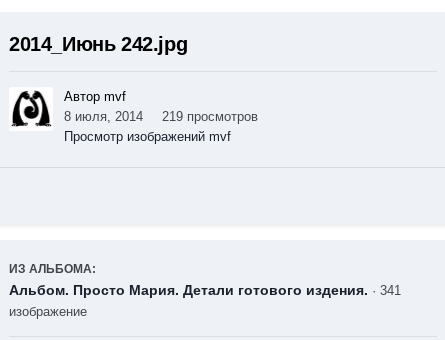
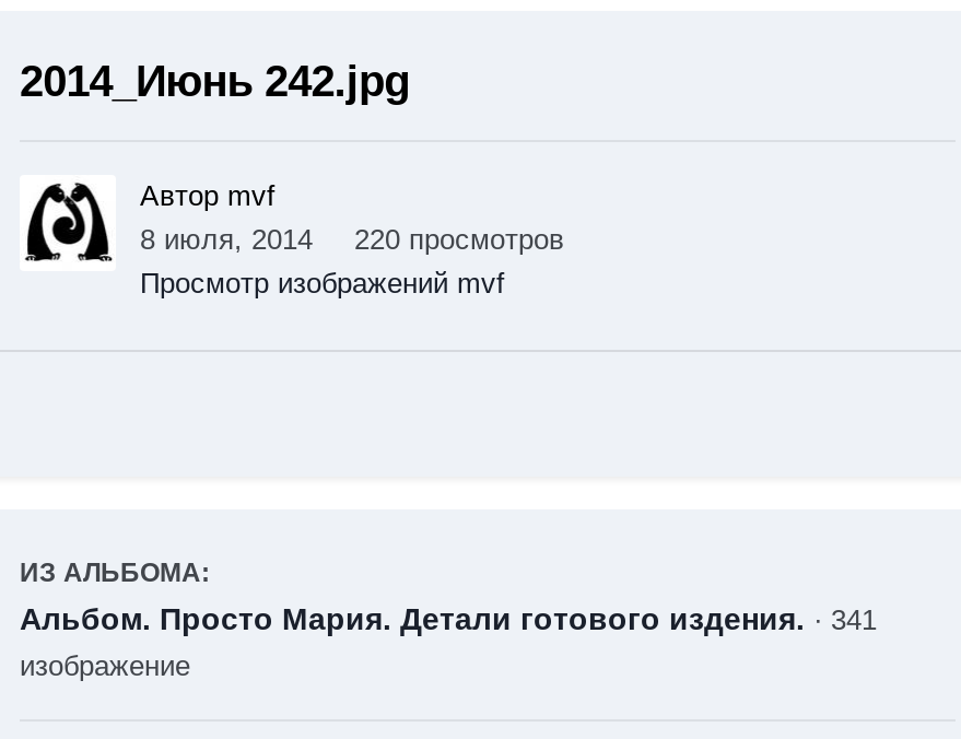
- 8 июля, 2014 219 просмотров
+ 8 июля, 2014 220 просмотров
